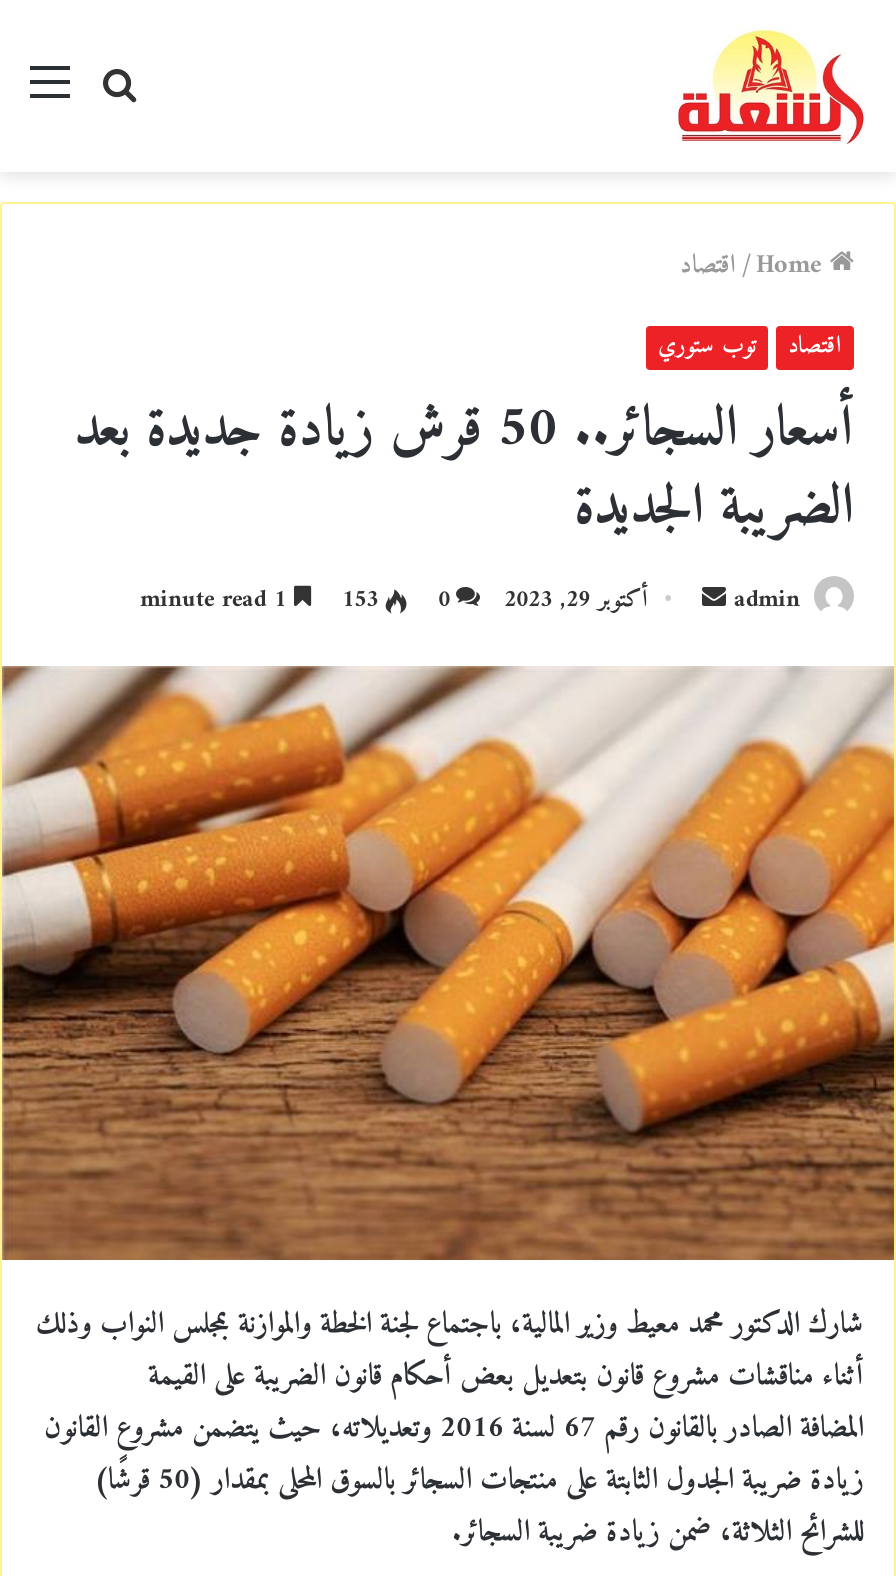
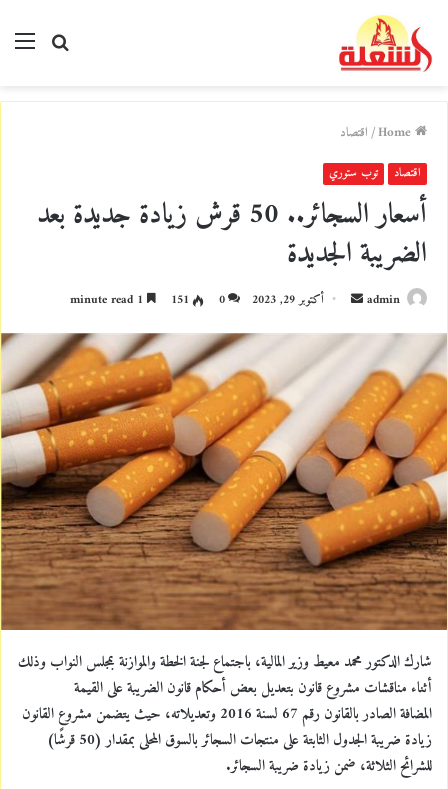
- 153
+ 151
